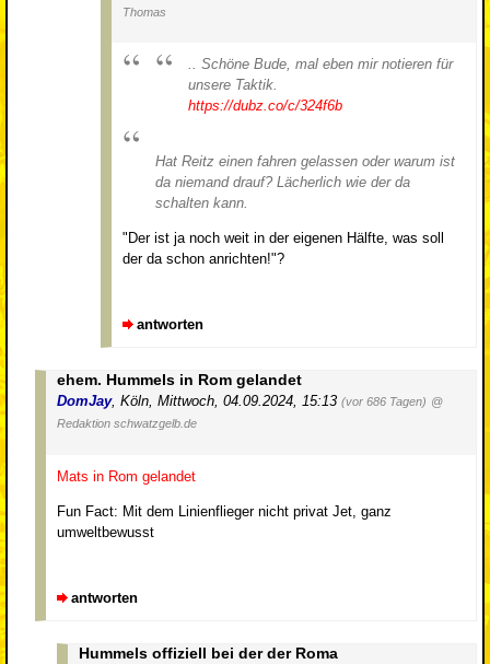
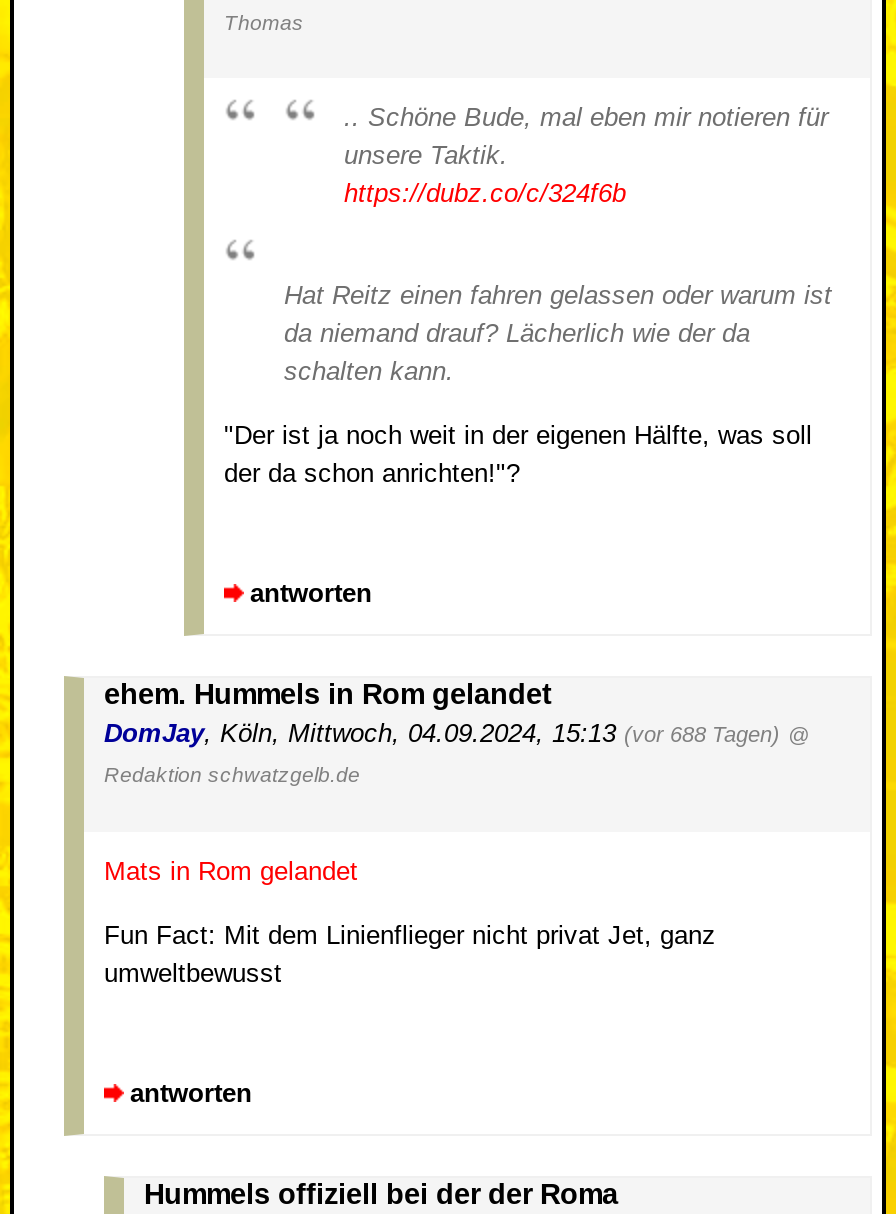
- DomJay, Köln, Mittwoch, 04.09.2024, 15:13 (vor 686 Tagen) @
+ DomJay, Köln, Mittwoch, 04.09.2024, 15:13 (vor 688 Tagen) @
